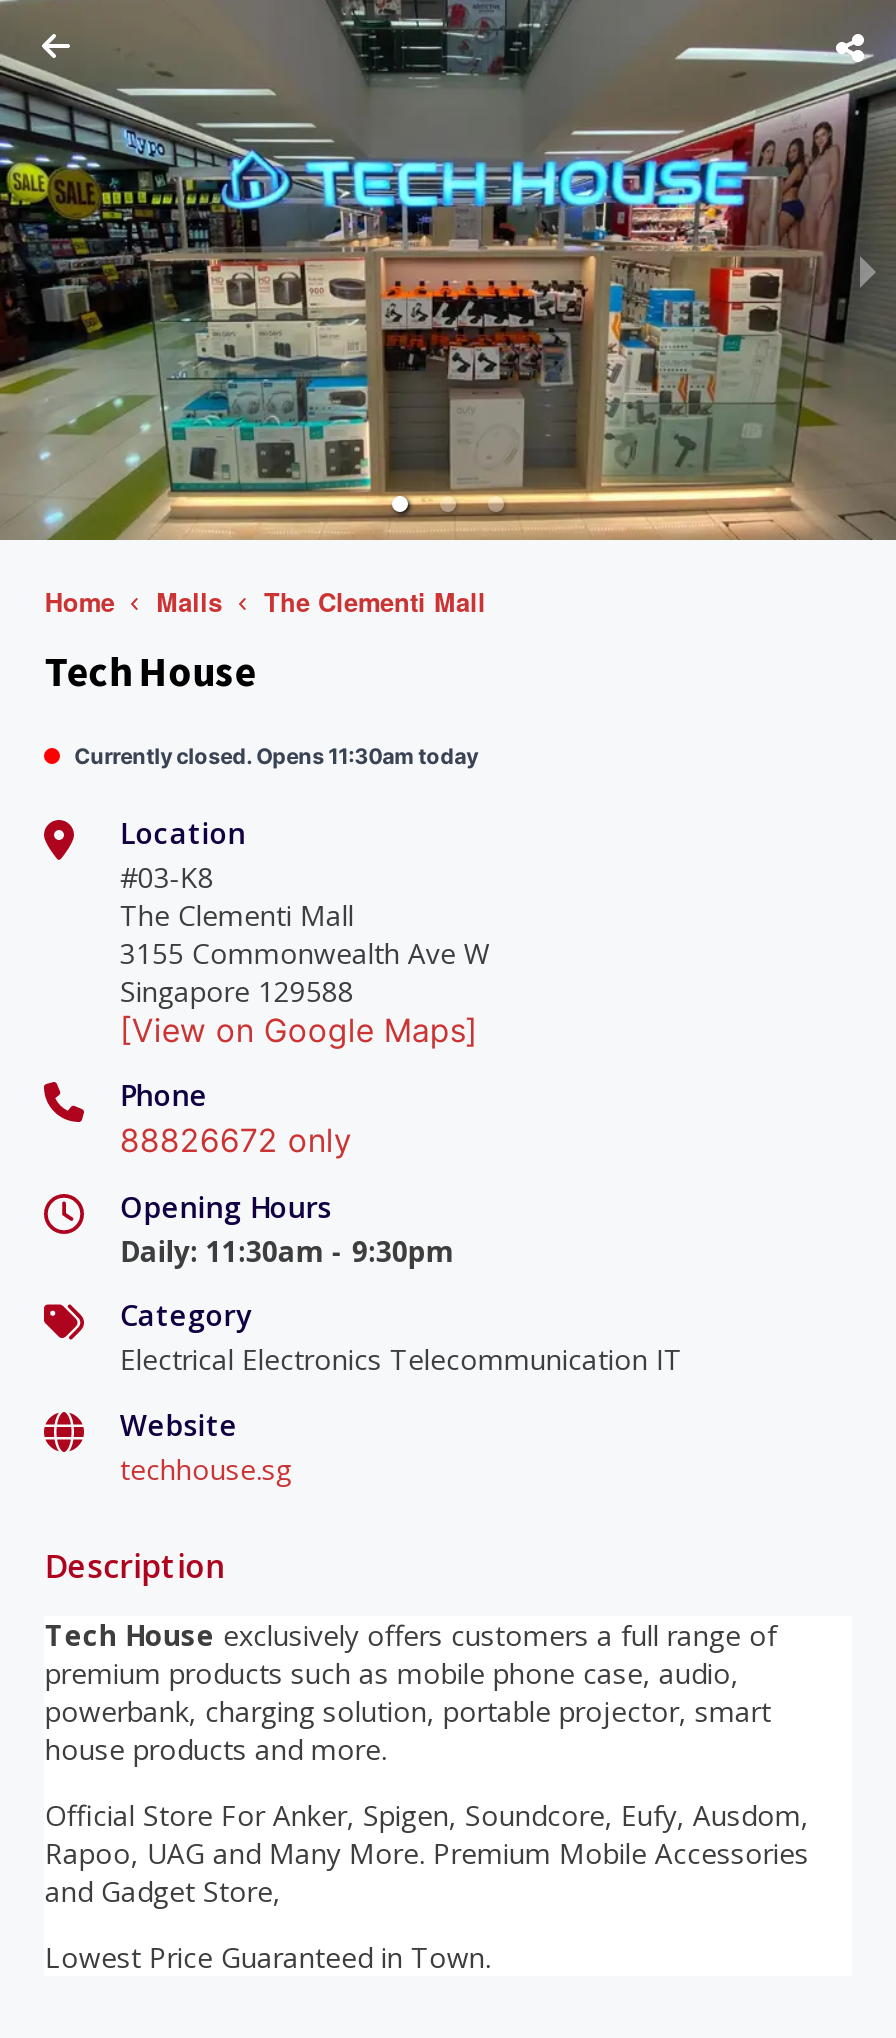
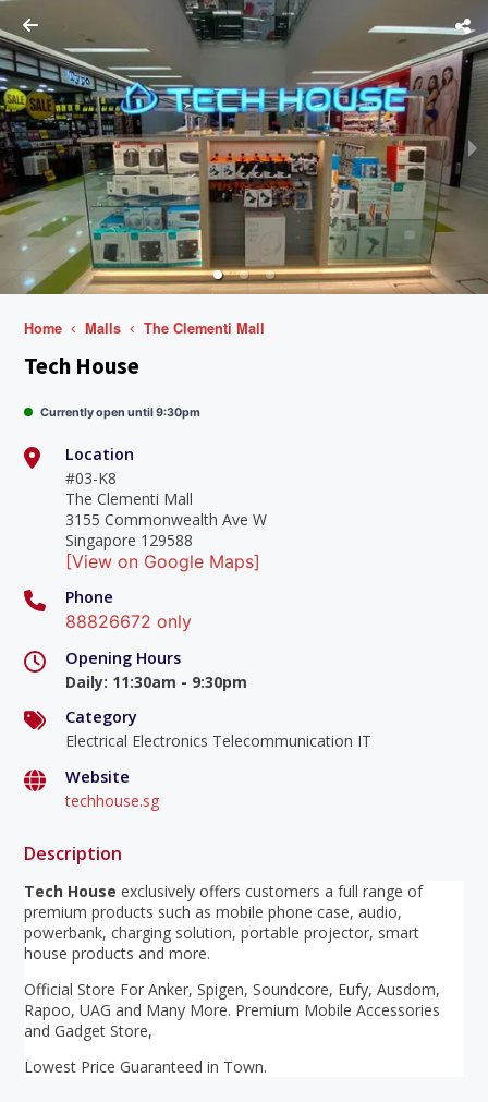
- Currently closed. Opens 11:30am today
+ Currently open until 9:30pm
